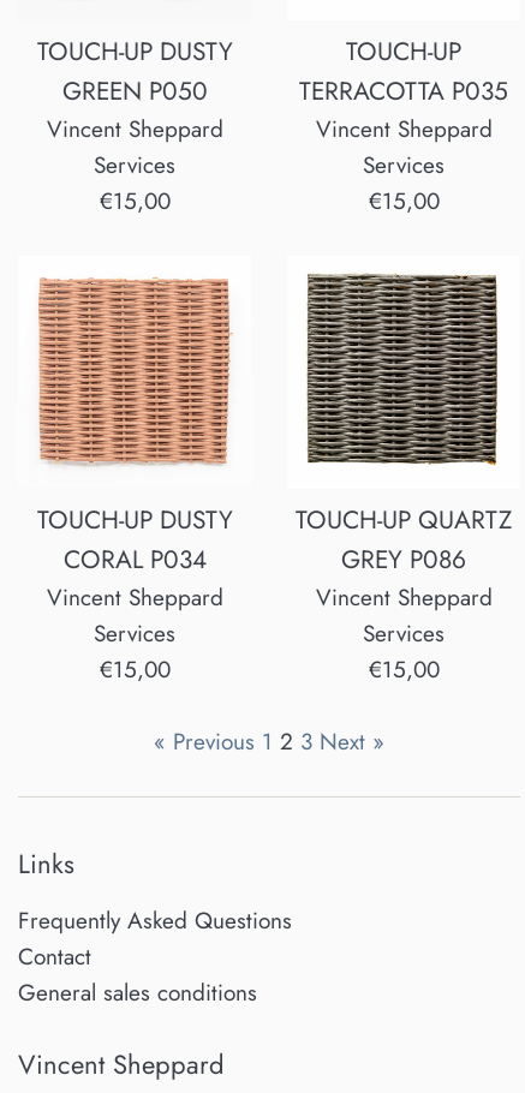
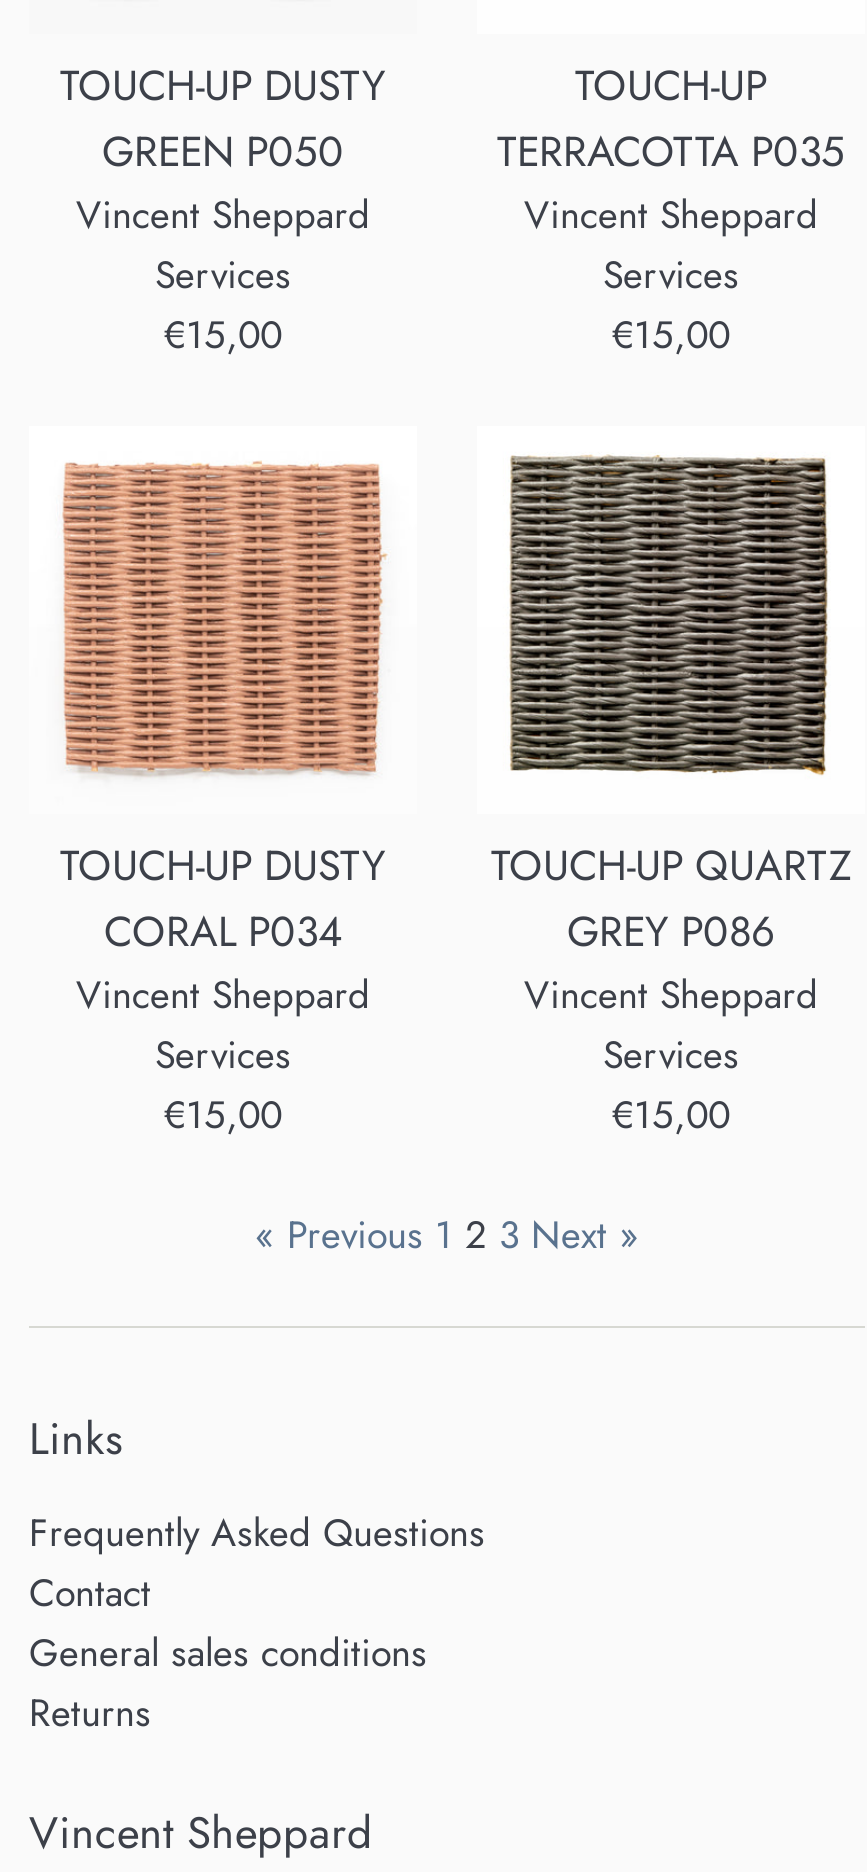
+ Returns
